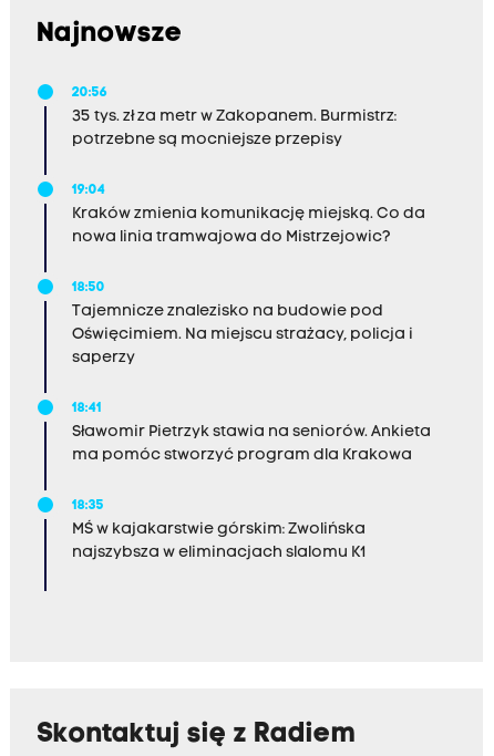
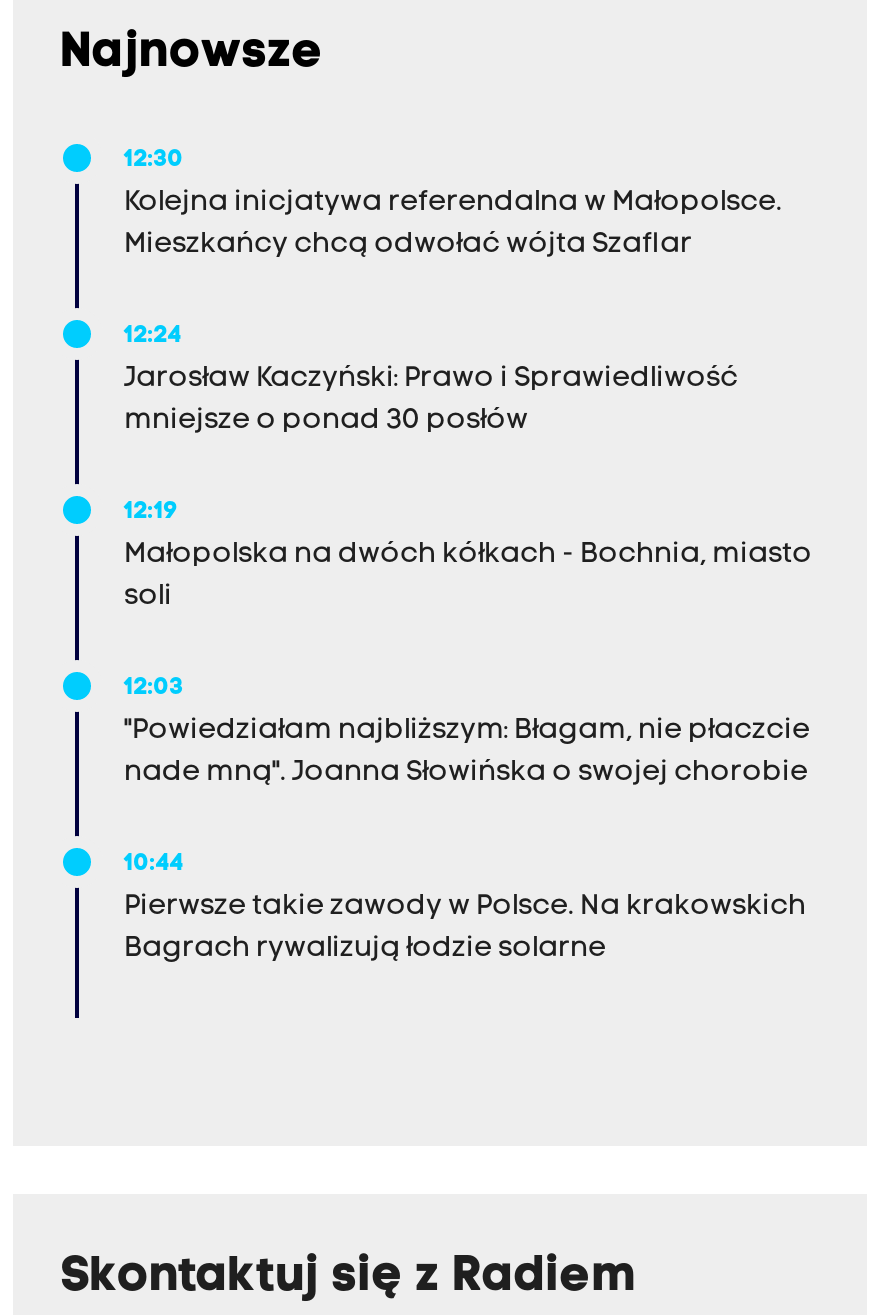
- 20:56
+ 12:30

- 35 tys. zł za metr w Zakopanem. Burmistrz:
- potrzebne są mocniejsze przepisy
+ Kolejna inicjatywa referendalna w Małopolsce.
+ Mieszkańcy chcą odwołać wójta Szaflar

- 19:04
+ 12:24

- Kraków zmienia komunikację miejską. Co da
- nowa linia tramwajowa do Mistrzejowic?
+ Jarosław Kaczyński: Prawo i Sprawiedliwość
+ mniejsze o ponad 30 posłów

- 18:50
+ 12:19

- Tajemnicze znalezisko na budowie pod
- Oświęcimiem. Na miejscu strażacy, policja i
- saperzy
+ Małopolska na dwóch kółkach - Bochnia, miasto
+ soli

- 18:41
+ 12:03

- Sławomir Pietrzyk stawia na seniorów. Ankieta
- ma pomóc stworzyć program dla Krakowa
+ "Powiedziałam najbliższym: Błagam, nie płaczcie
+ nade mną". Joanna Słowińska o swojej chorobie

- 18:35
+ 10:44

- MŚ w kajakarstwie górskim: Zwolińska
- najszybsza w eliminacjach slalomu K1
+ Pierwsze takie zawody w Polsce. Na krakowskich
+ Bagrach rywalizują łodzie solarne
